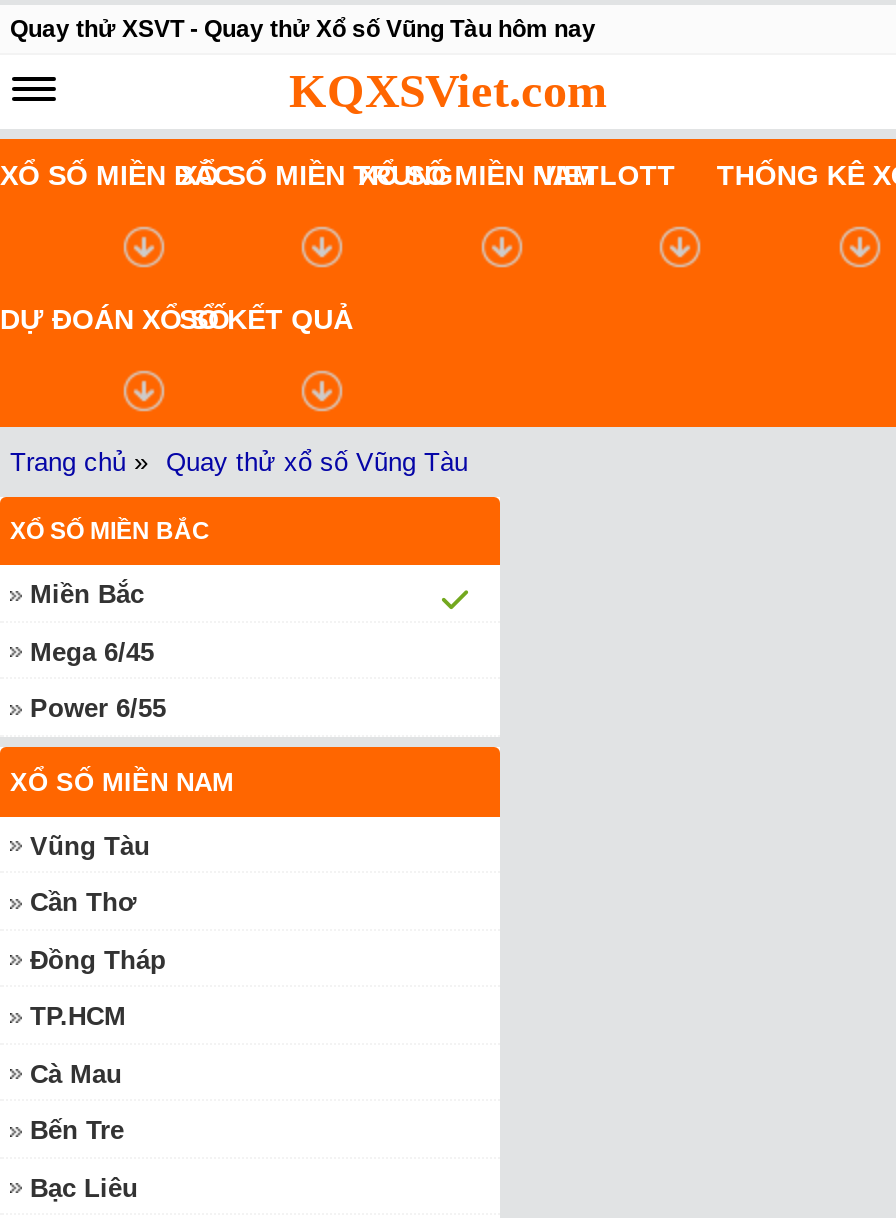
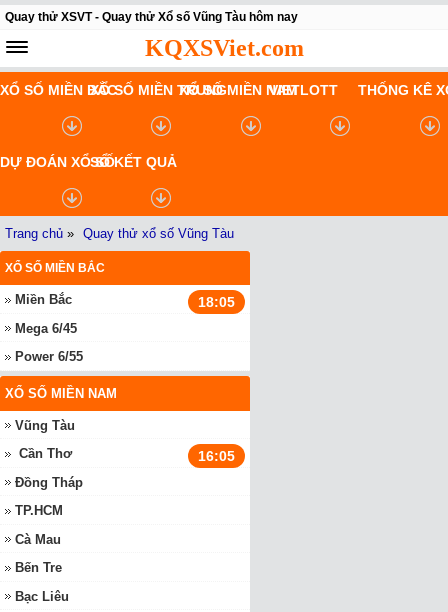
+ 18:05

+ 16:05
